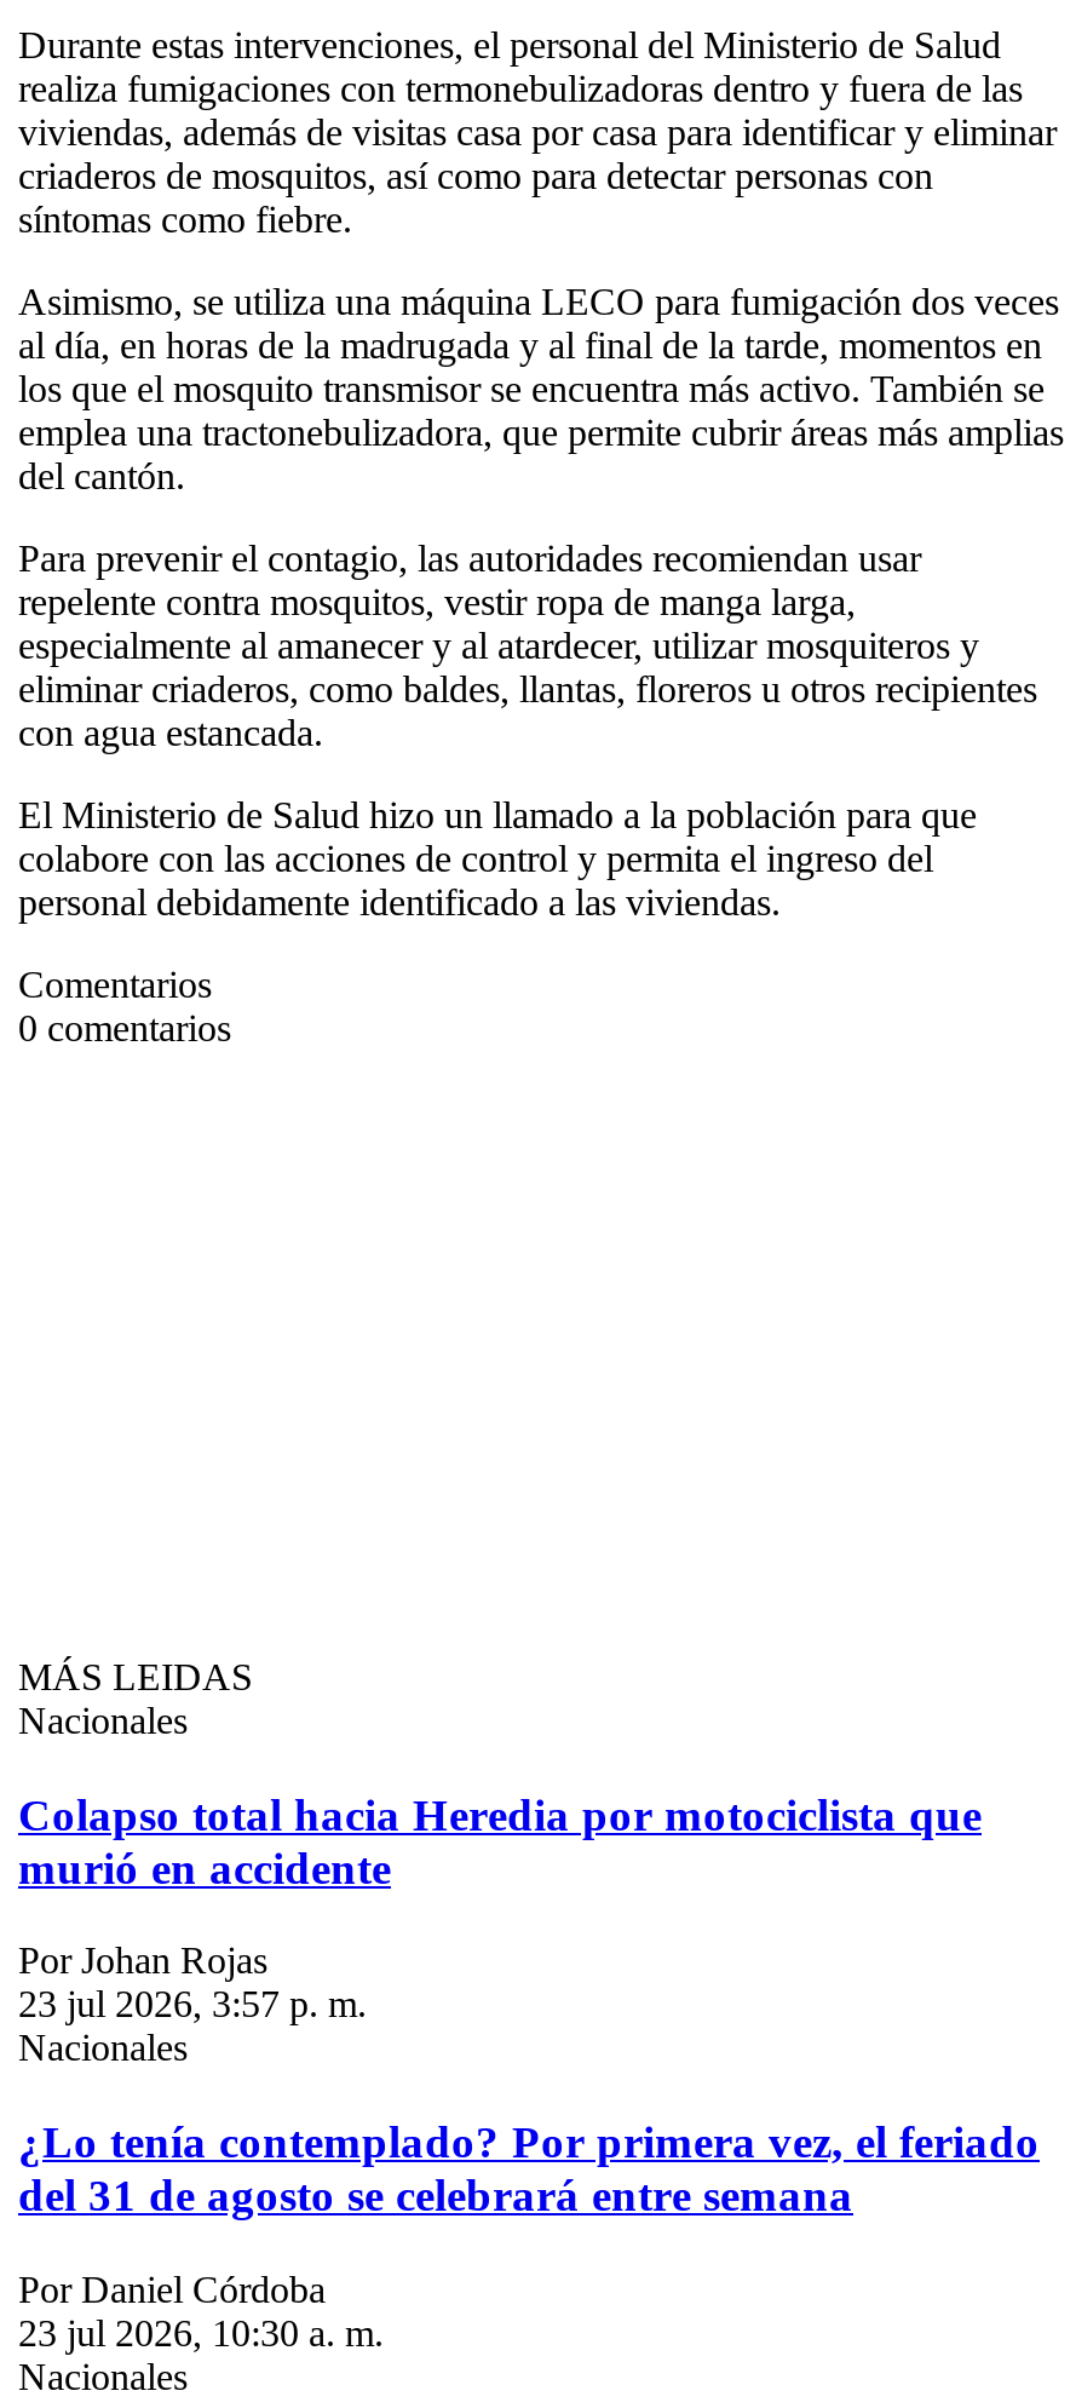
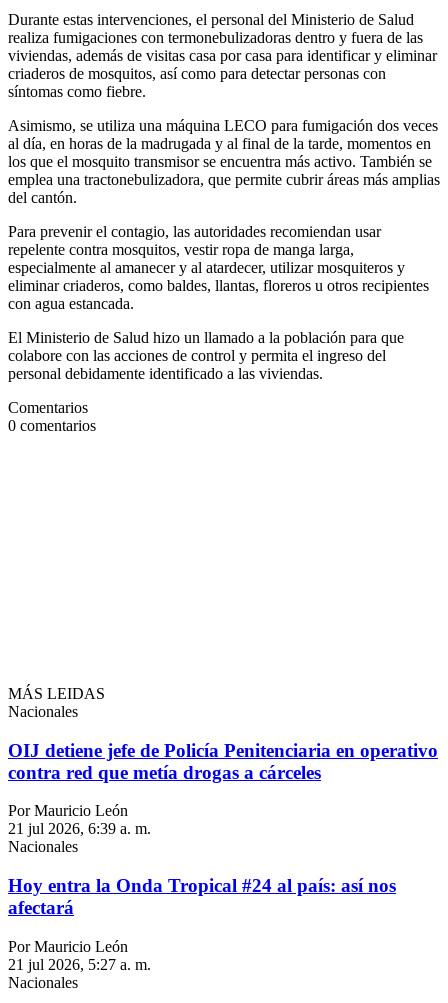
- Colapso total hacia Heredia por motociclista que
- murió en accidente
+ OIJ detiene jefe de Policía Penitenciaria en operativo
+ contra red que metía drogas a cárceles

- Por Johan Rojas
- 23 jul 2026, 3:57 p. m.
+ Por Mauricio León
+ 21 jul 2026, 6:39 a. m.

- ¿Lo tenía contemplado? Por primera vez, el feriado
- del 31 de agosto se celebrará entre semana
+ Hoy entra la Onda Tropical #24 al país: así nos
+ afectará

- Por Daniel Córdoba
- 23 jul 2026, 10:30 a. m.
+ Por Mauricio León
+ 21 jul 2026, 5:27 a. m.
